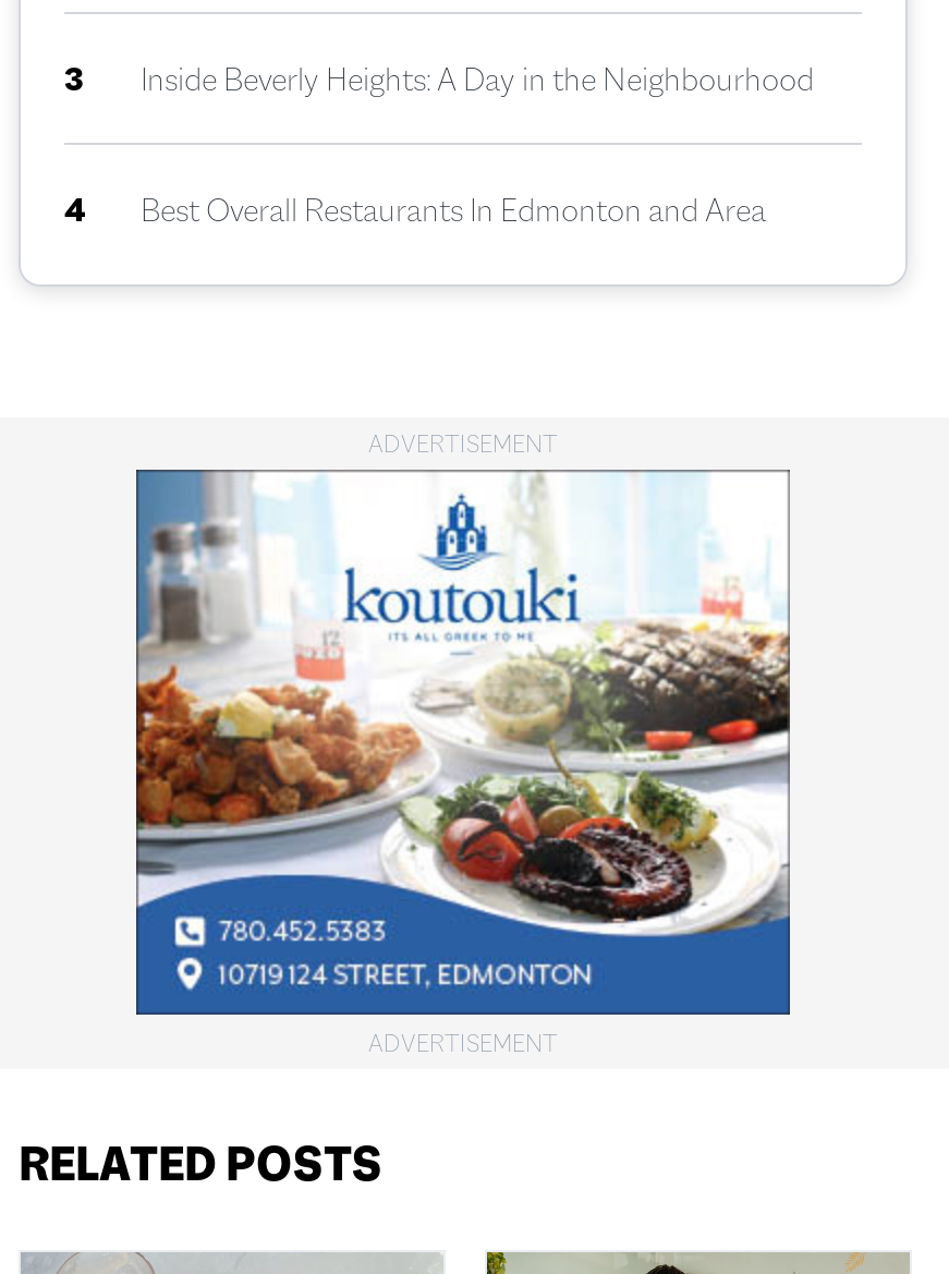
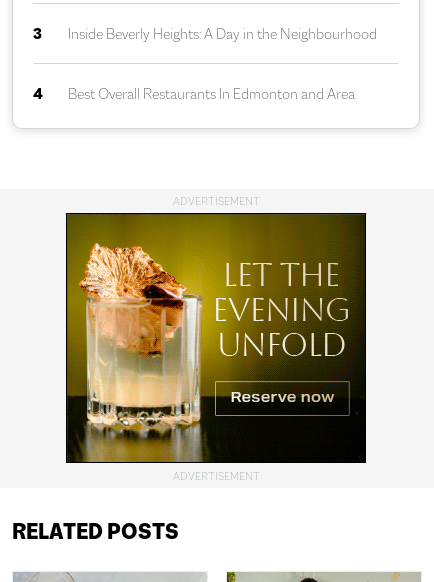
- [image]
+ [image]
